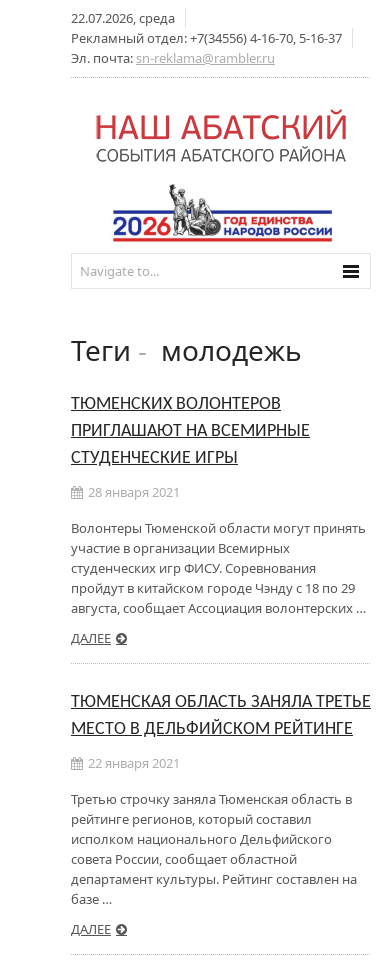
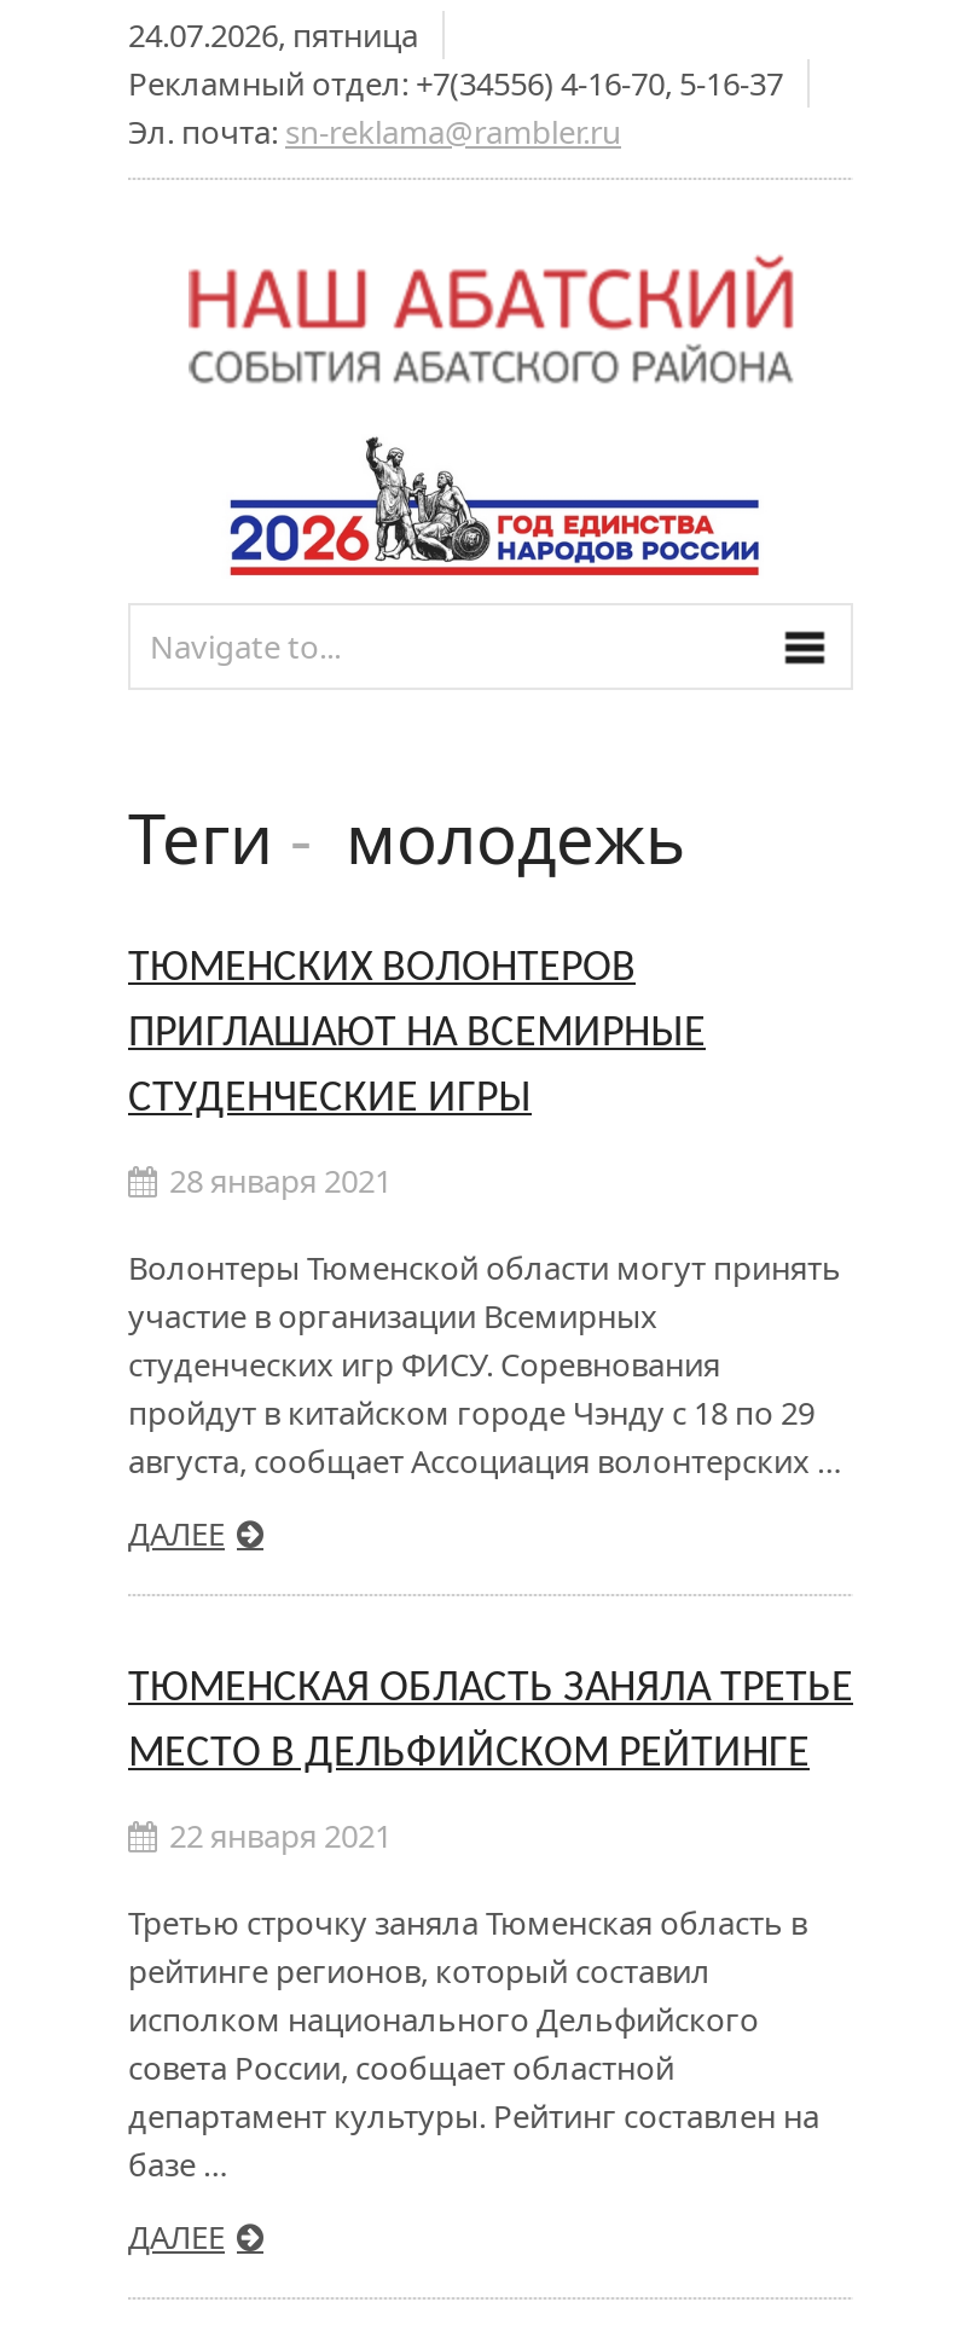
- 22.07.2026, среда
+ 24.07.2026, пятница
